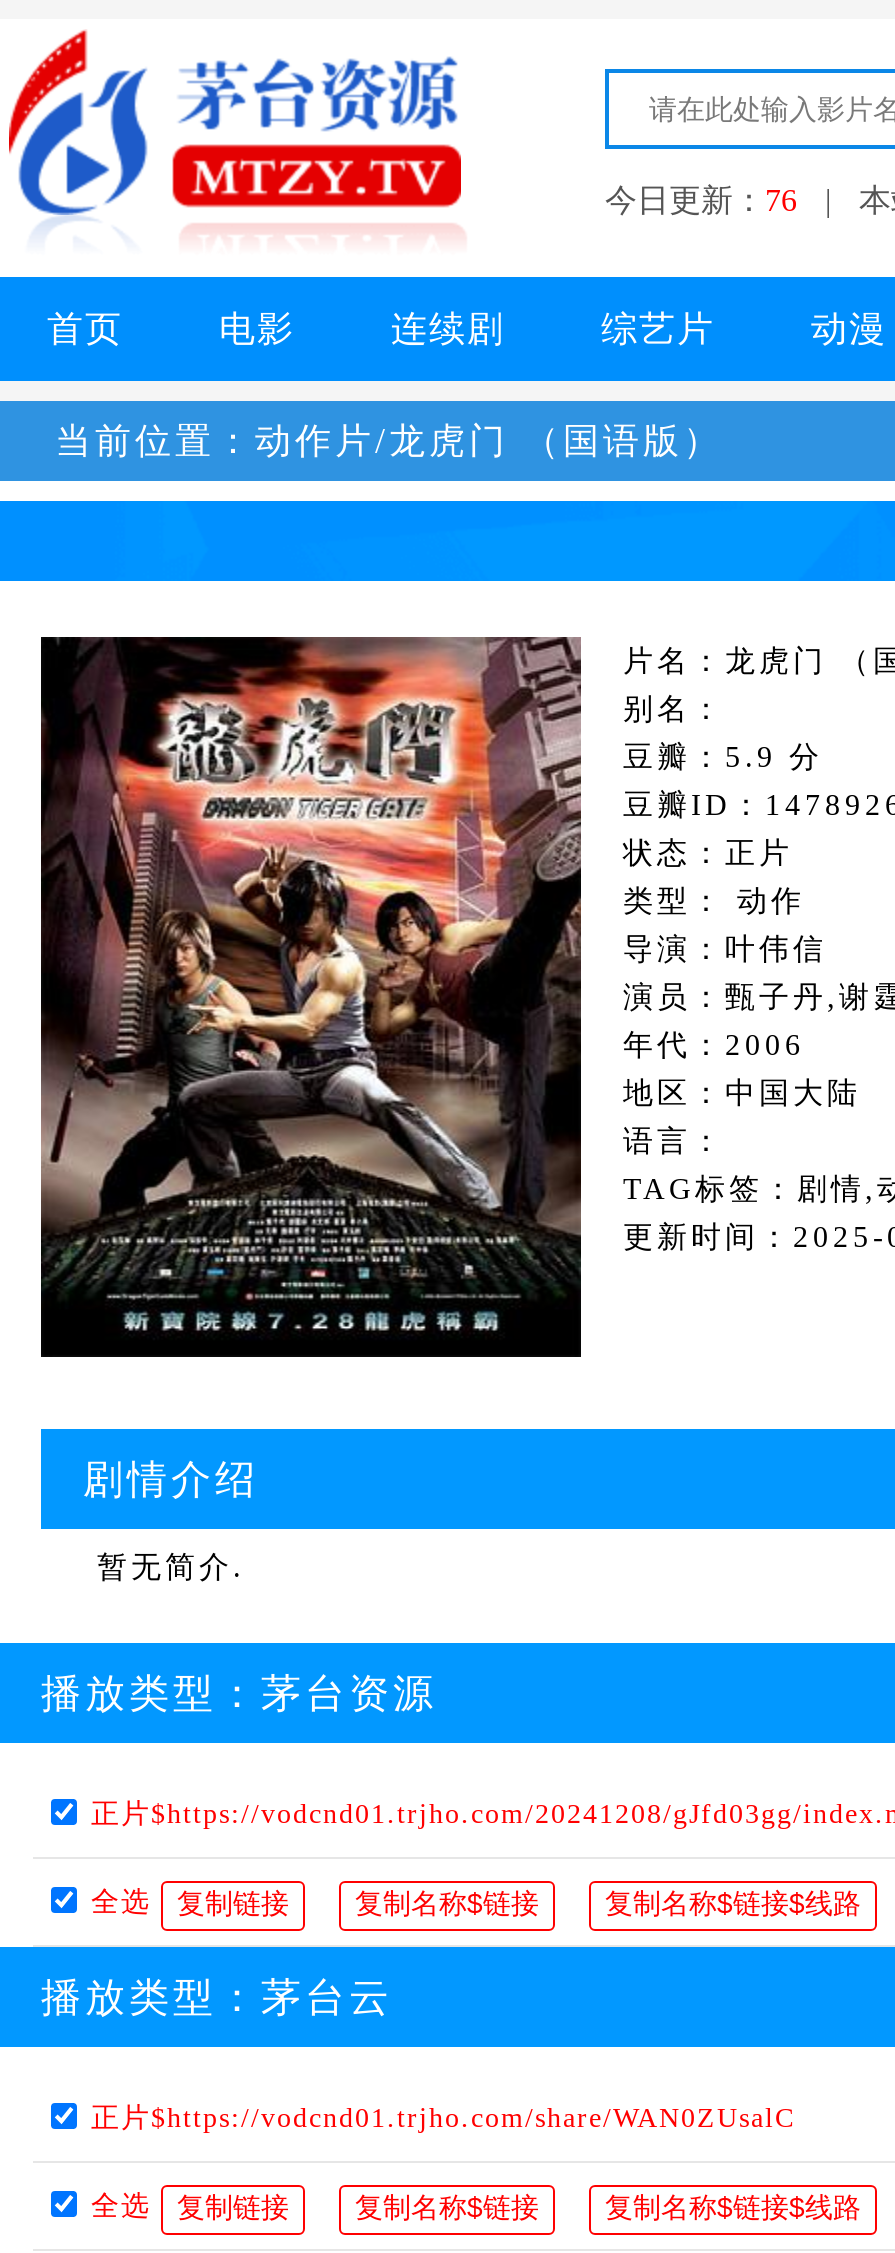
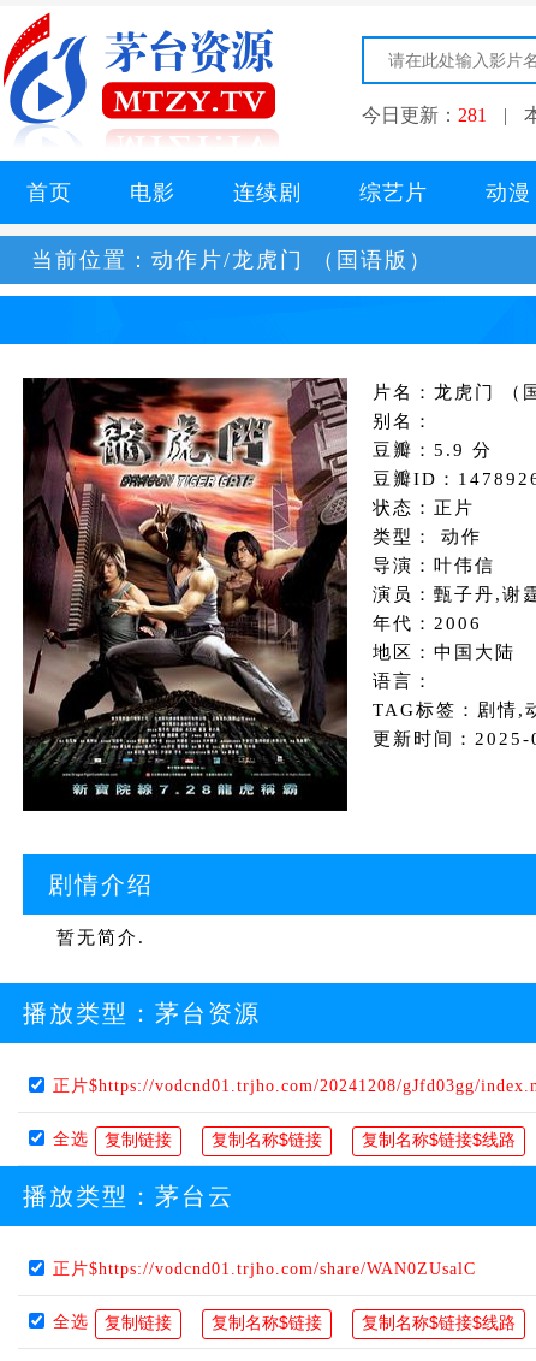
- 今日更新：76
+ 今日更新：281
